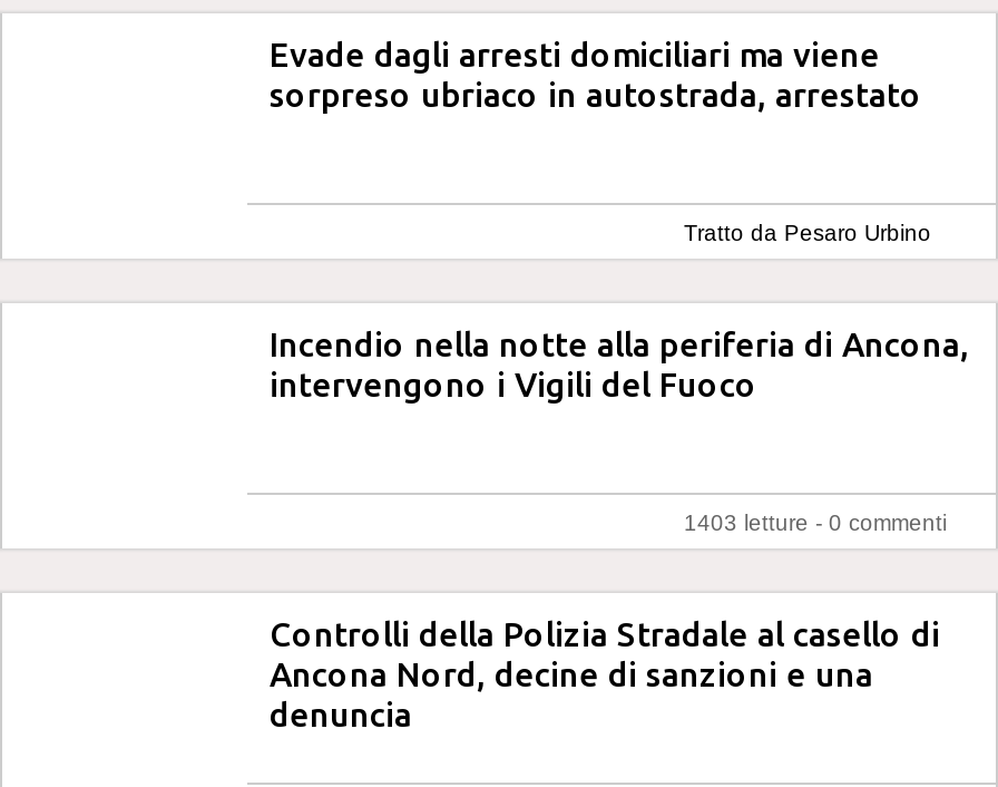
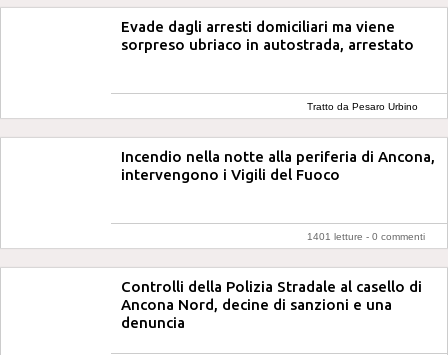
- 1403 letture - 0 commenti
+ 1401 letture - 0 commenti
